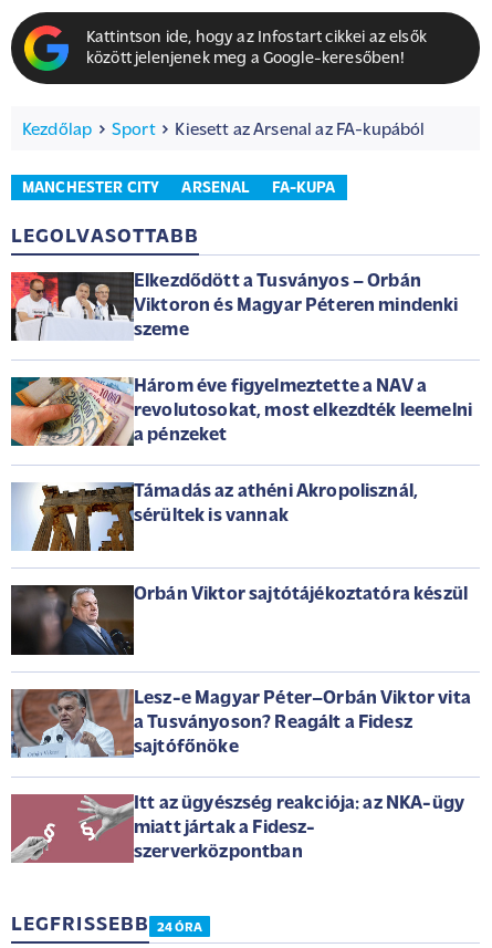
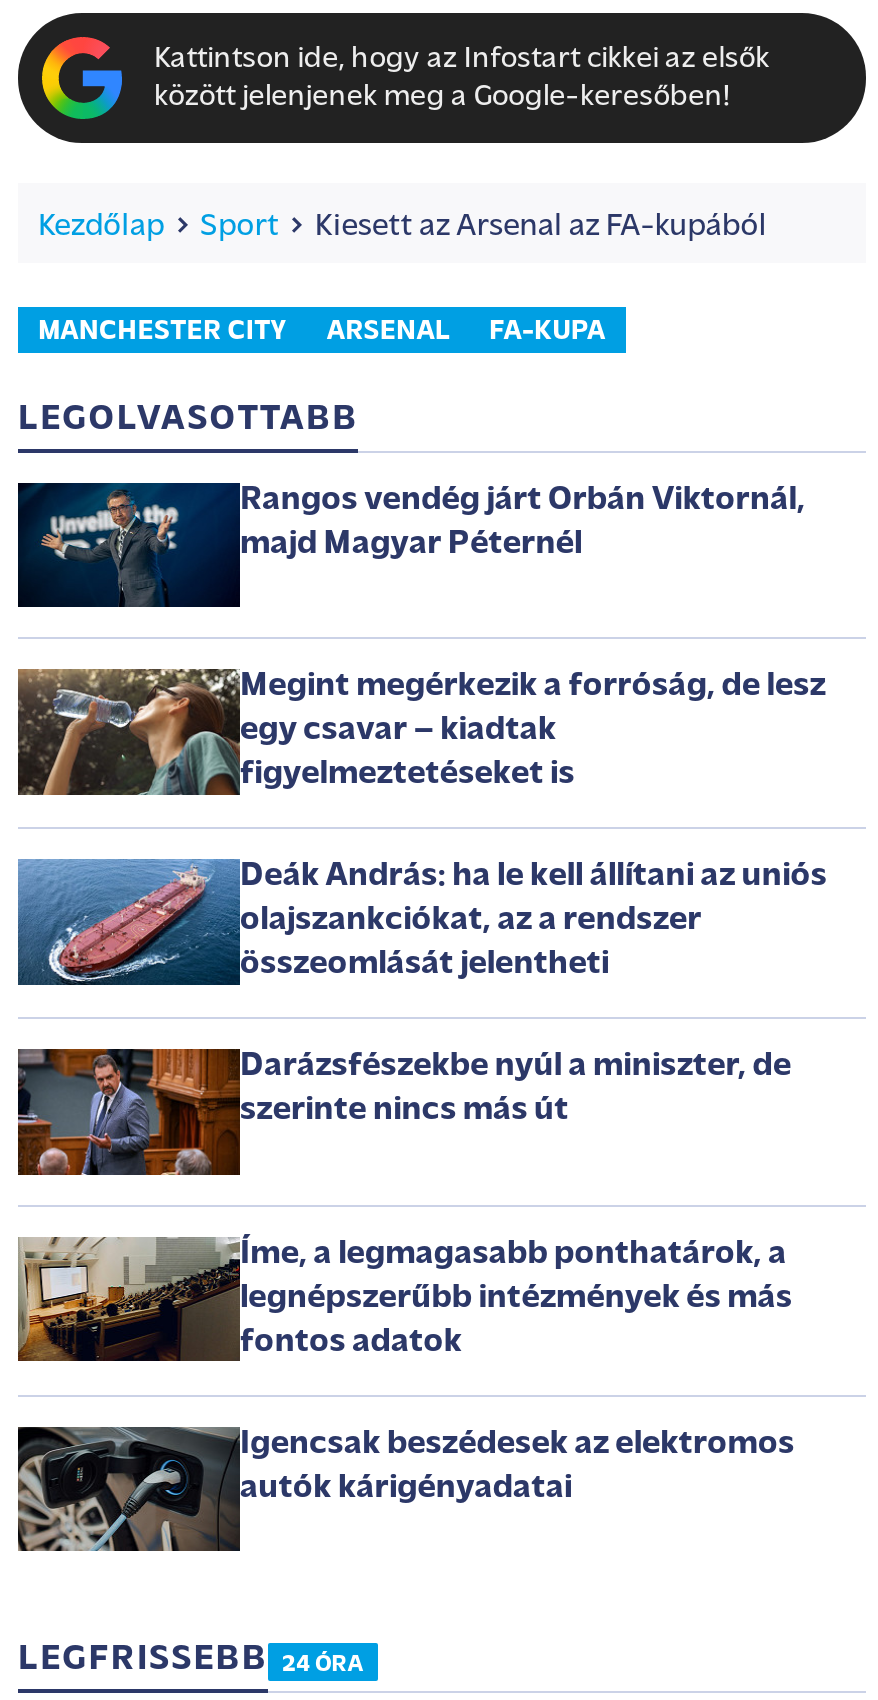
- [image]
- Elkezdődött a Tusványos – Orbán
- Viktoron és Magyar Péteren mindenki
- szeme
+ [image]
+ Rangos vendég járt Orbán Viktornál,
+ majd Magyar Péternél

- [image]
- Három éve figyelmeztette a NAV a
- revolutosokat, most elkezdték leemelni
- a pénzeket
+ [image]
+ Megint megérkezik a forróság, de lesz
+ egy csavar – kiadtak
+ figyelmeztetéseket is

- [image]
- Támadás az athéni Akropolisznál,
- sérültek is vannak
+ [image]
+ Deák András: ha le kell állítani az uniós
+ olajszankciókat, az a rendszer
+ összeomlását jelentheti

- [image]
- Orbán Viktor sajtótájékoztatóra készül
+ [image]
+ Darázsfészekbe nyúl a miniszter, de
+ szerinte nincs más út

- [image]
- Lesz-e Magyar Péter–Orbán Viktor vita
- a Tusványoson? Reagált a Fidesz
- sajtófőnöke
+ [image]
+ Íme, a legmagasabb ponthatárok, a
+ legnépszerűbb intézmények és más
+ fontos adatok

- [image]
- Itt az ügyészség reakciója: az NKA-ügy
- miatt jártak a Fidesz-
- szerverközpontban
+ [image]
+ Igencsak beszédesek az elektromos
+ autók kárigényadatai
